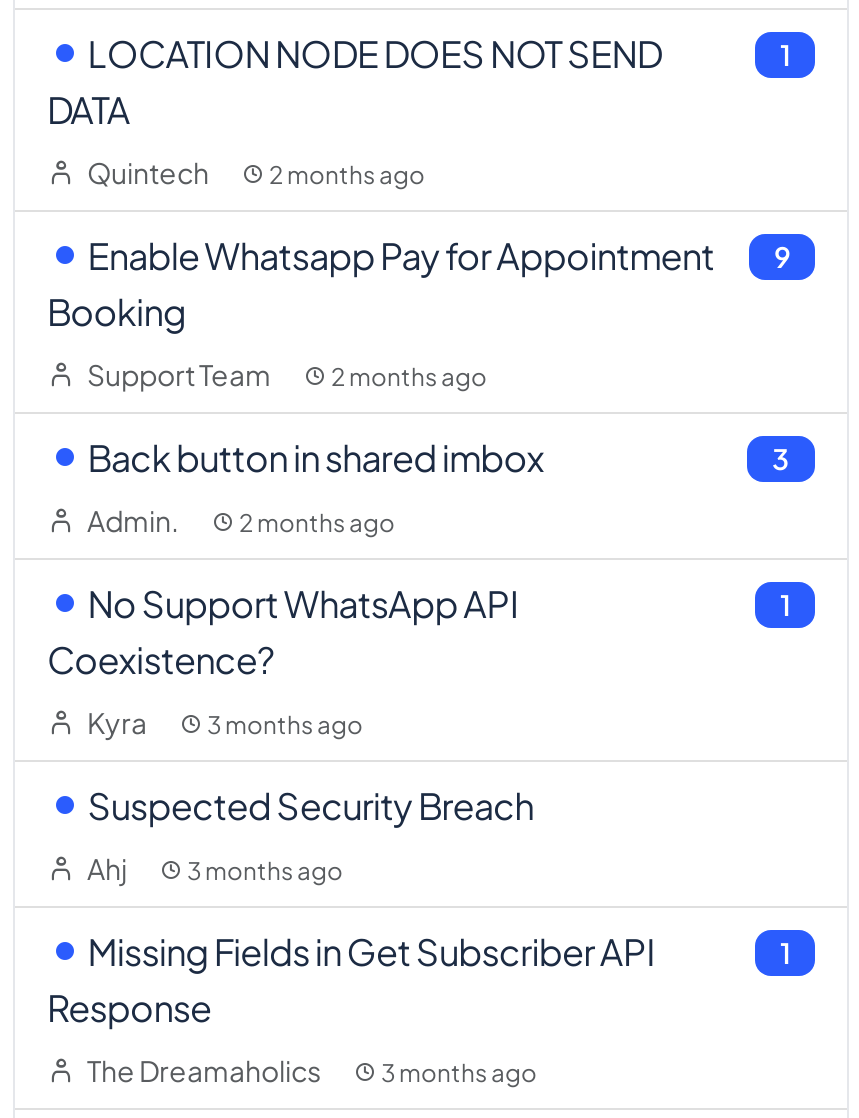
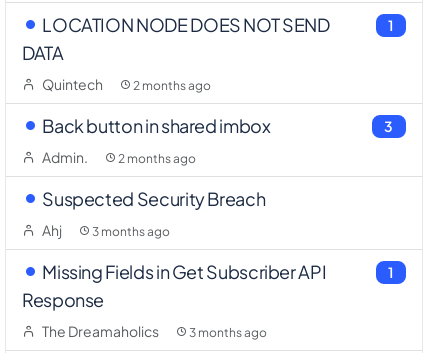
- Enable Whatsapp Pay for Appointment
- Booking
- Support Team
- 2 months ago

- 9

- No Support WhatsApp API
- Coexistence?
- Kyra
- 3 months ago

- 1
